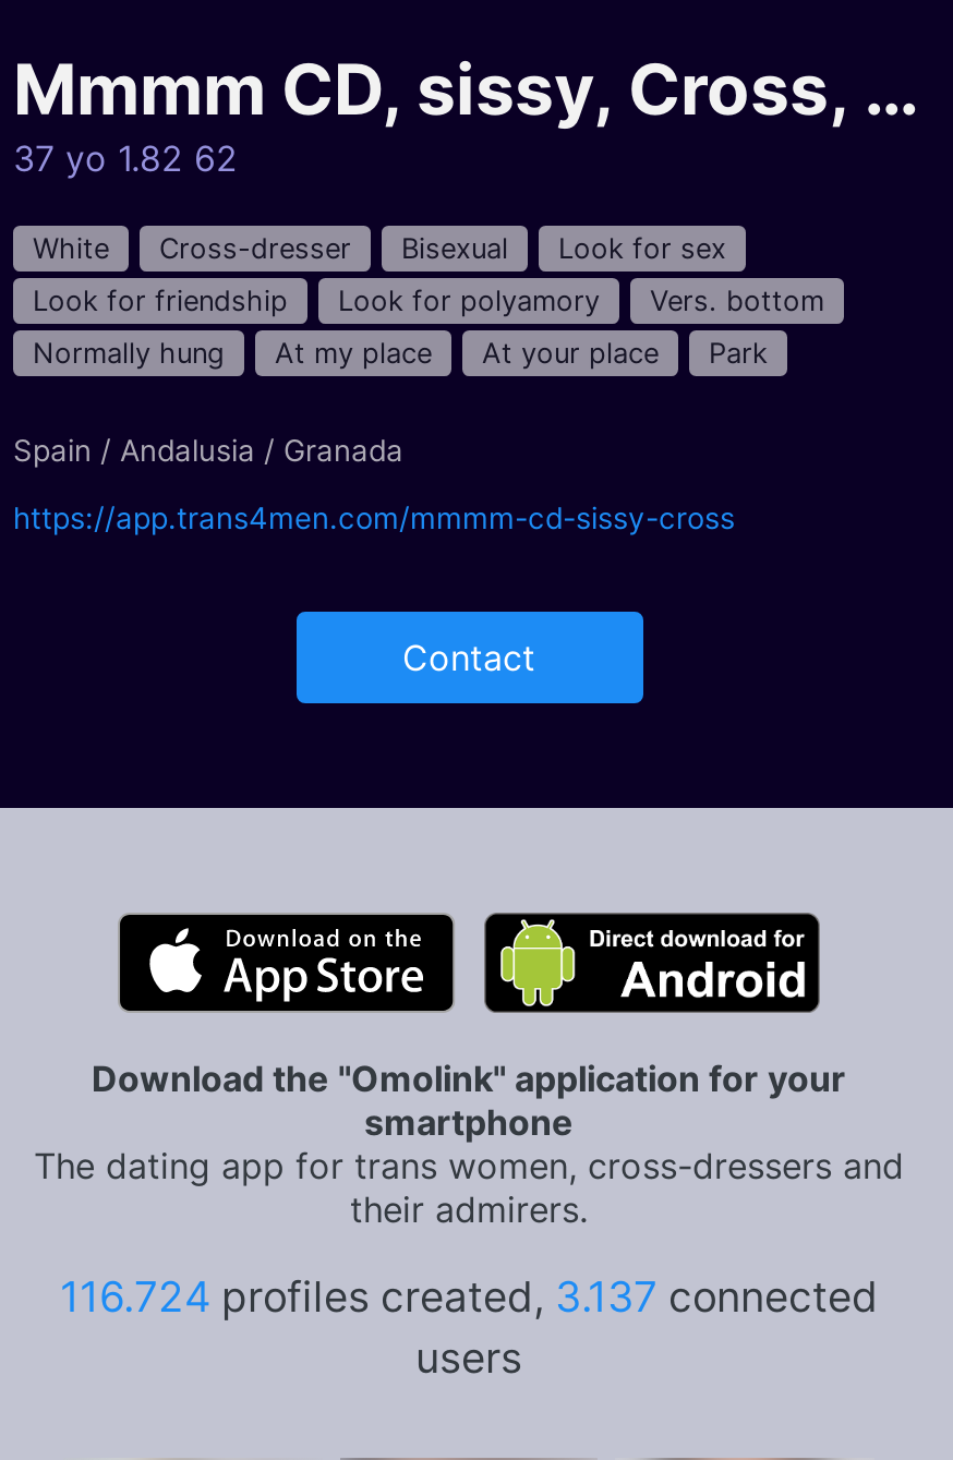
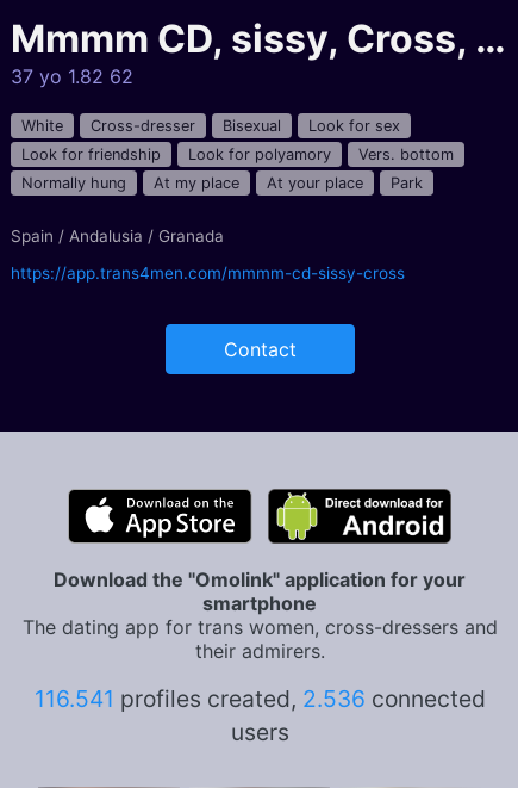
- 116.724 profiles created, 3.137 connected
+ 116.541 profiles created, 2.536 connected
